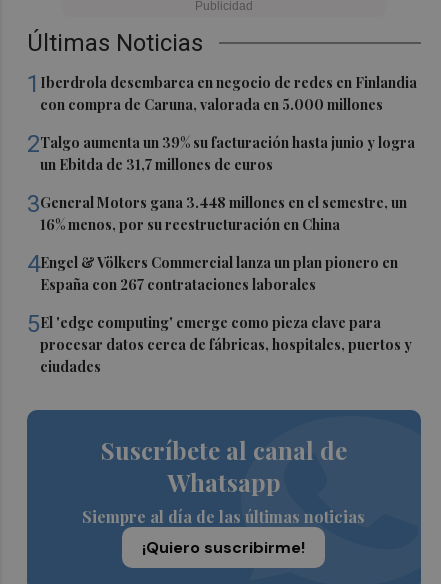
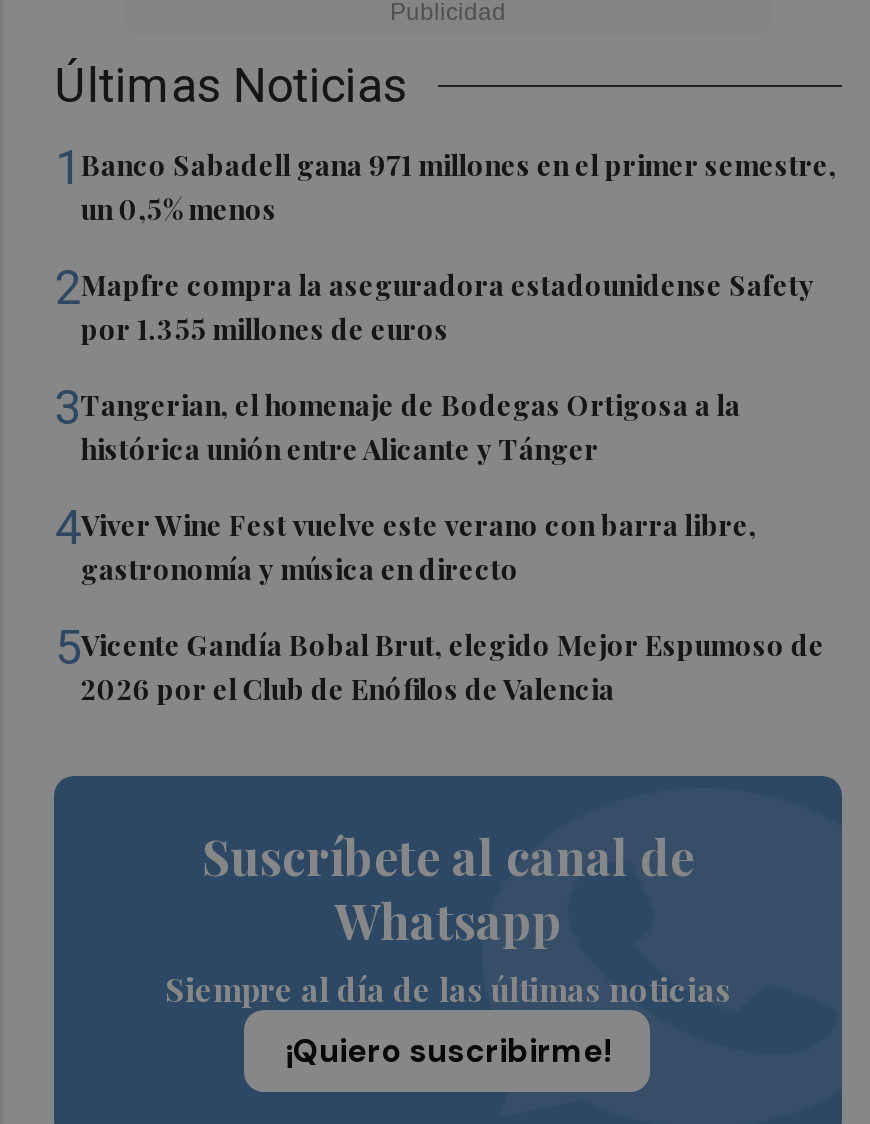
- 1 Iberdrola desembarca en negocio de redes en Finlandia
- con compra de Caruna, valorada en 5.000 millones
+ 1 Banco Sabadell gana 971 millones en el primer semestre,
+ un 0,5% menos

- 2Talgo aumenta un 39% su facturación hasta junio y logra
- un Ebitda de 31,7 millones de euros
+ 2Mapfre compra la aseguradora estadounidense Safety
+ por 1.355 millones de euros

- 3General Motors gana 3.448 millones en el semestre, un
- 16% menos, por su reestructuración en China
+ 3Tangerian, el homenaje de Bodegas Ortigosa a la
+ histórica unión entre Alicante y Tánger

- 4Engel & Völkers Commercial lanza un plan pionero en
- España con 267 contrataciones laborales
+ 4Viver Wine Fest vuelve este verano con barra libre,
+ gastronomía y música en directo

- 5El 'edge computing' emerge como pieza clave para
- procesar datos cerca de fábricas, hospitales, puertos y
- ciudades
+ 5Vicente Gandía Bobal Brut, elegido Mejor Espumoso de
+ 2026 por el Club de Enófilos de Valencia
